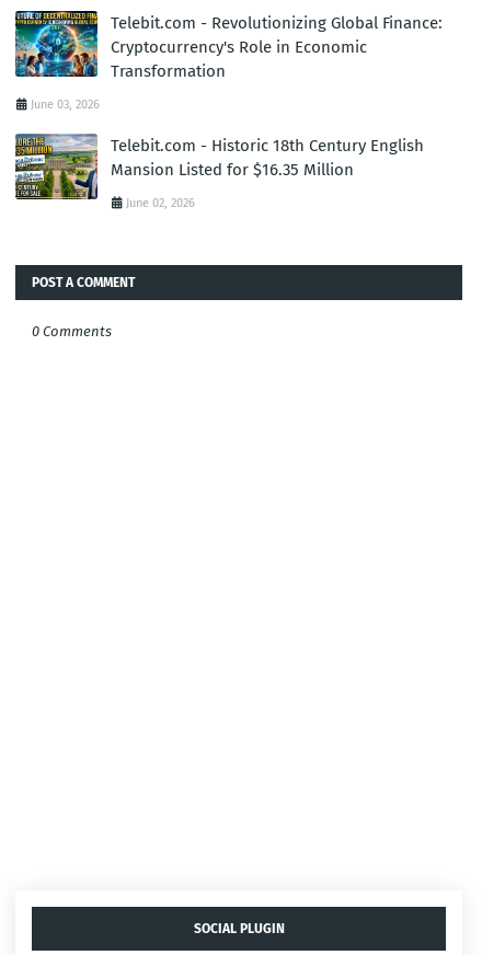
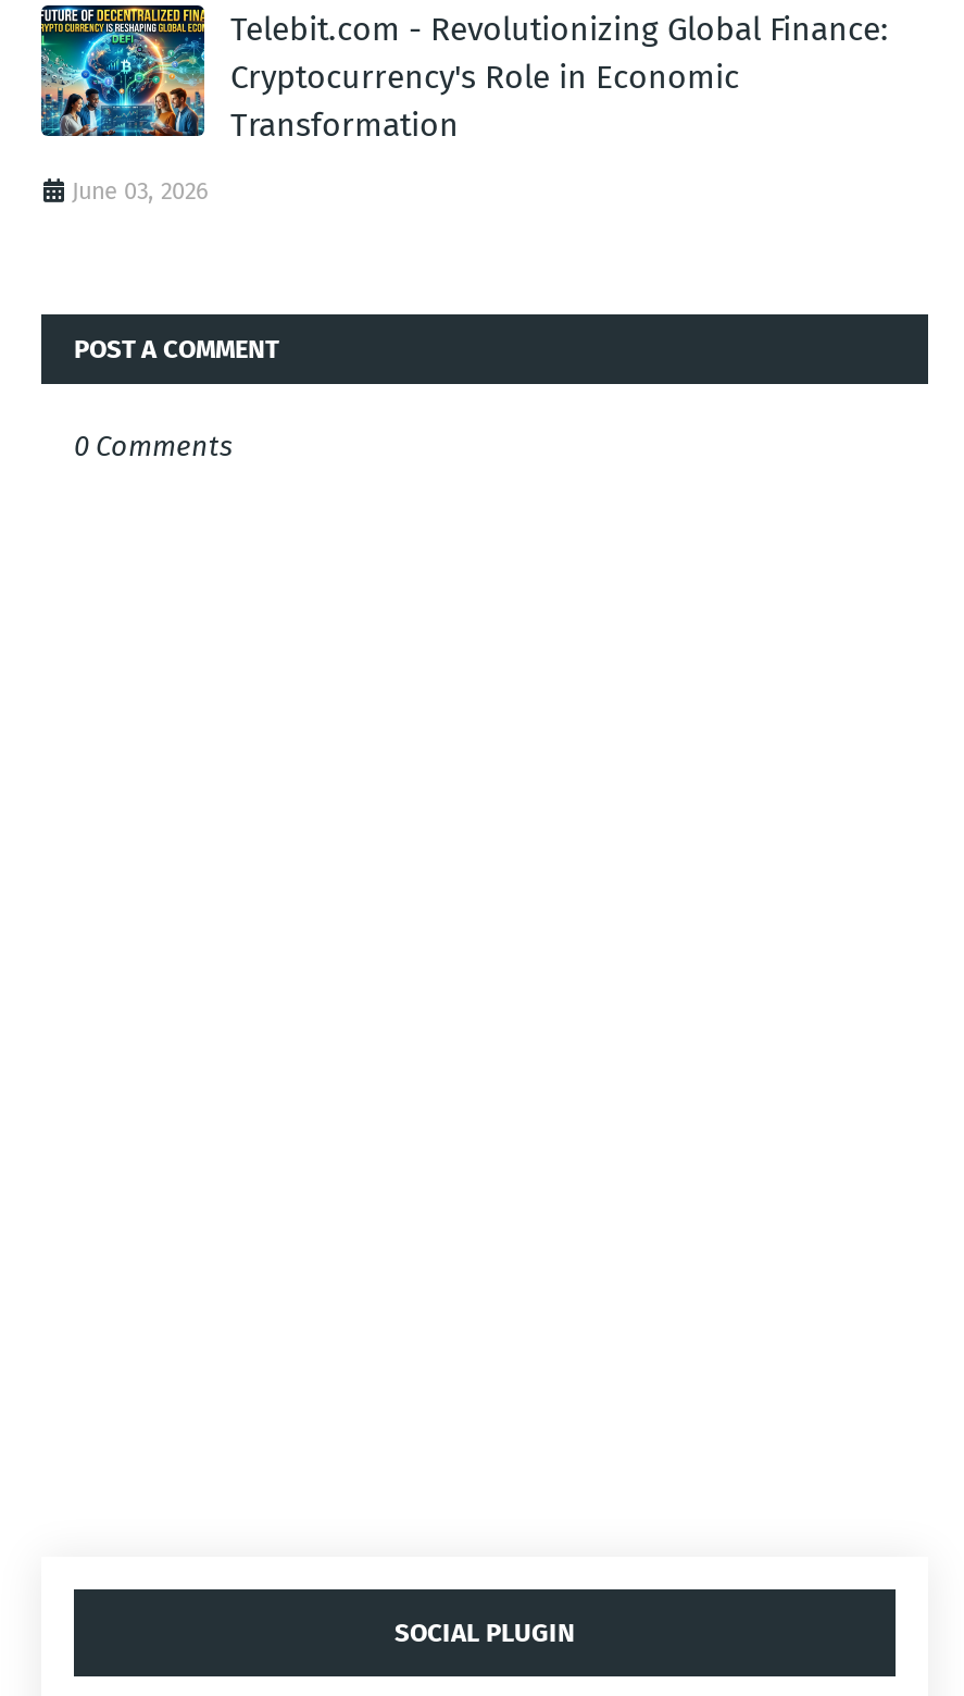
- [image]
- Telebit.com - Historic 18th Century English
- Mansion Listed for $16.35 Million
- June 02, 2026
